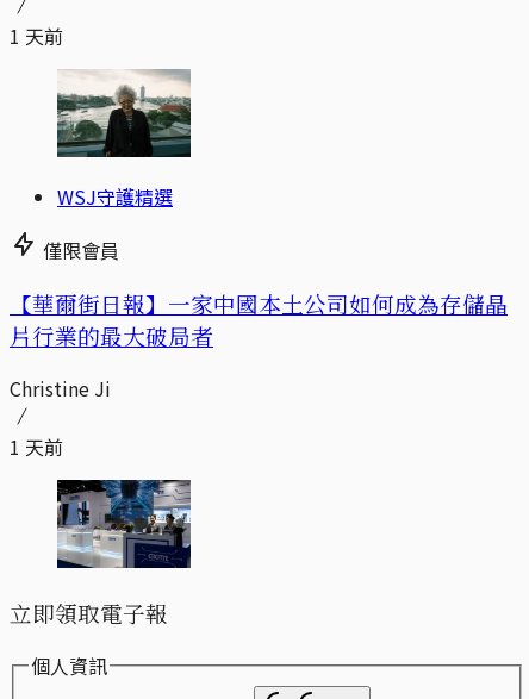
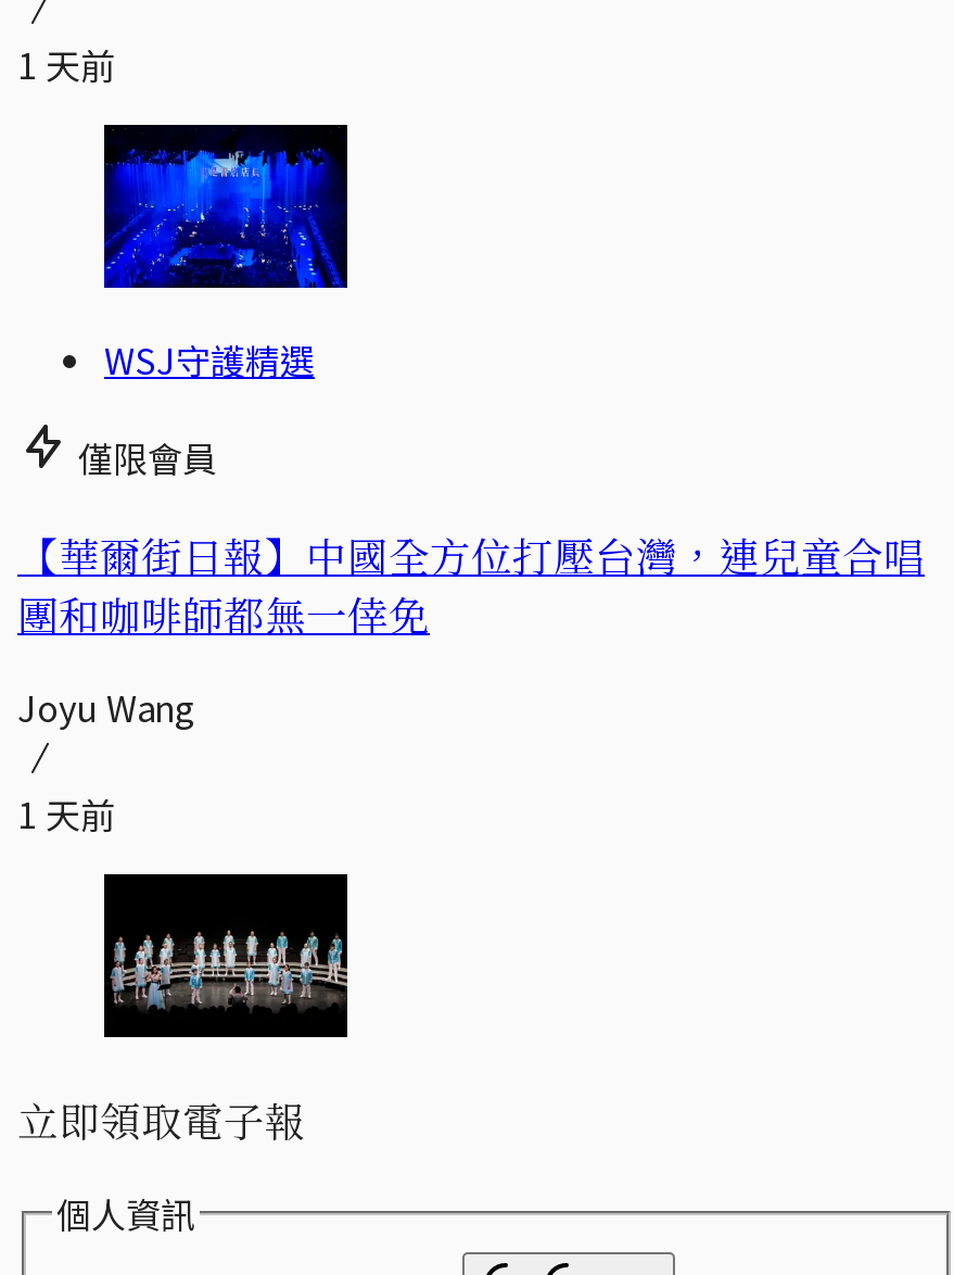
- [image]
+ [image]

- 【華爾街日報】一家中國本土公司如何成為存儲晶
- 片行業的最大破局者
+ 【華爾街日報】中國全方位打壓台灣，連兒童合唱
+ 團和咖啡師都無一倖免

- Christine Ji
+ Joyu Wang

- [image]
+ [image]
